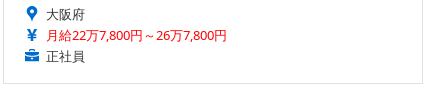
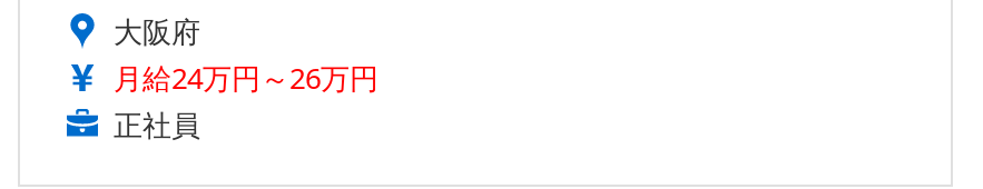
- 月給22万7,800円～26万7,800円
+ 月給24万円～26万円
